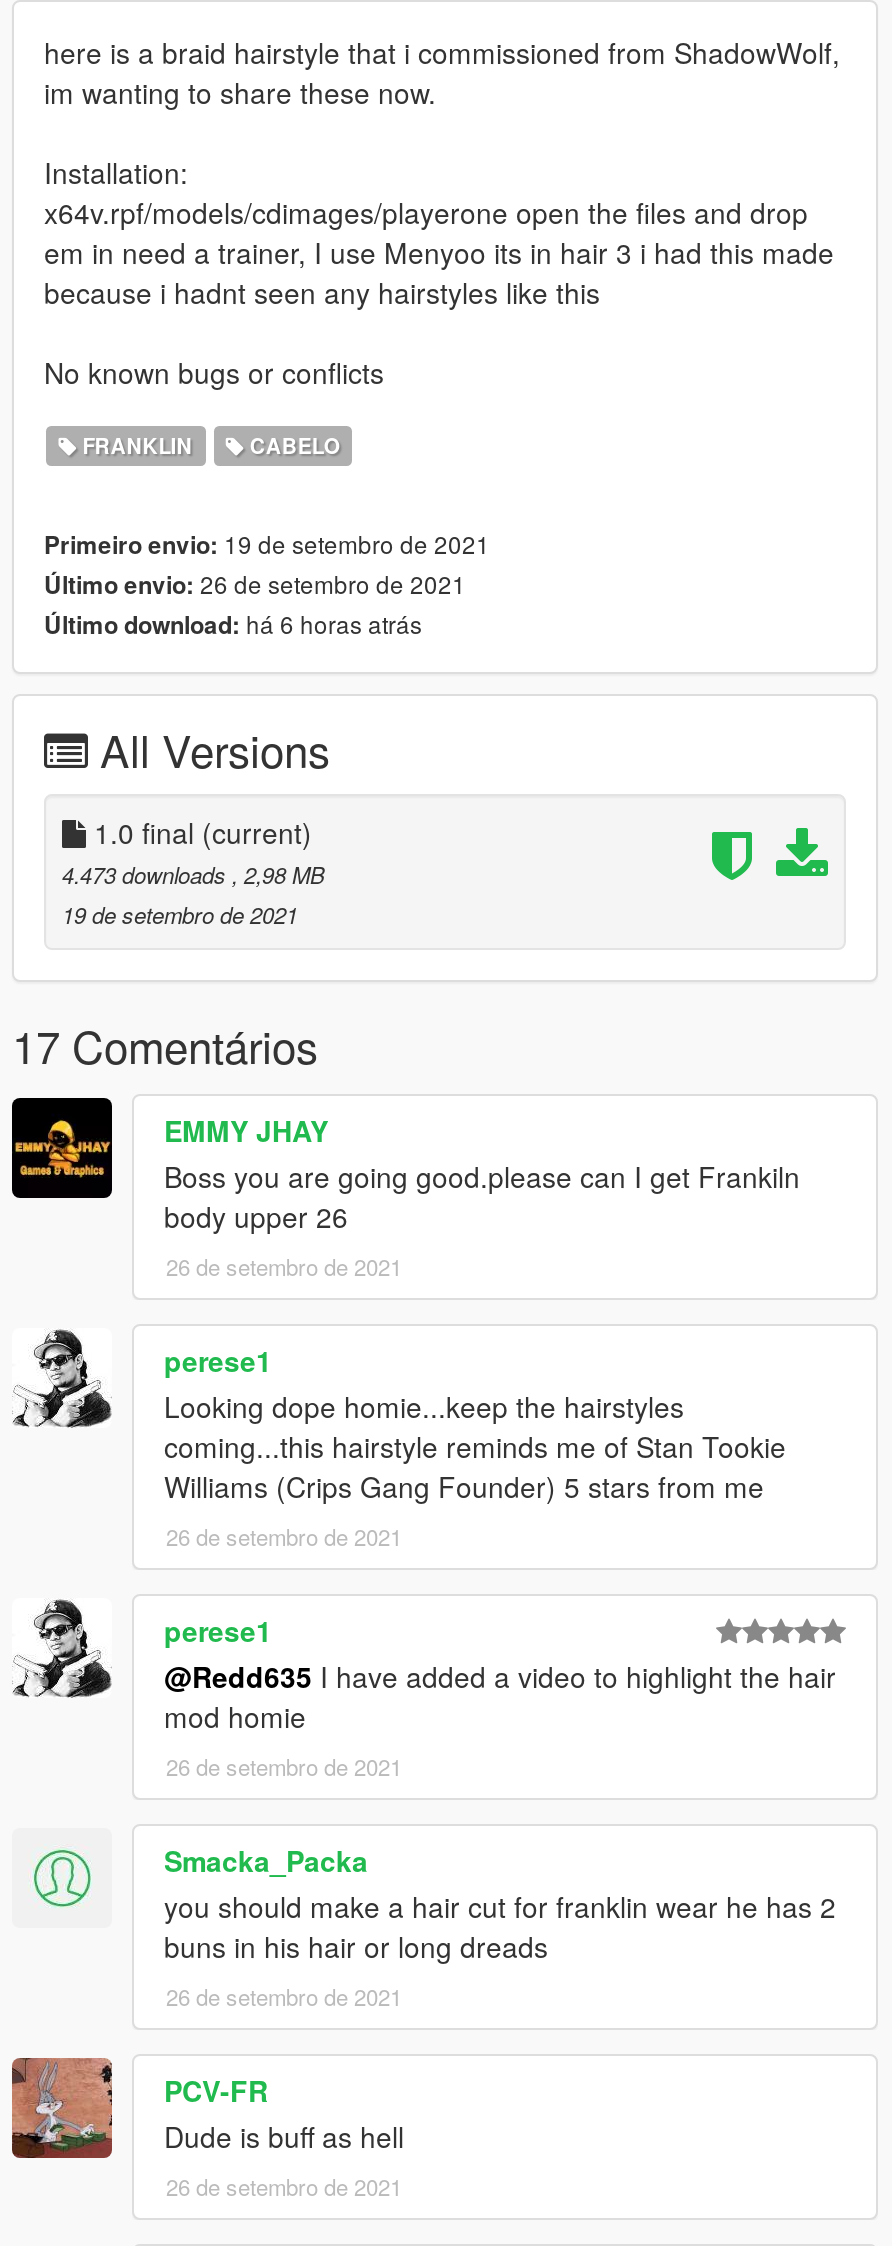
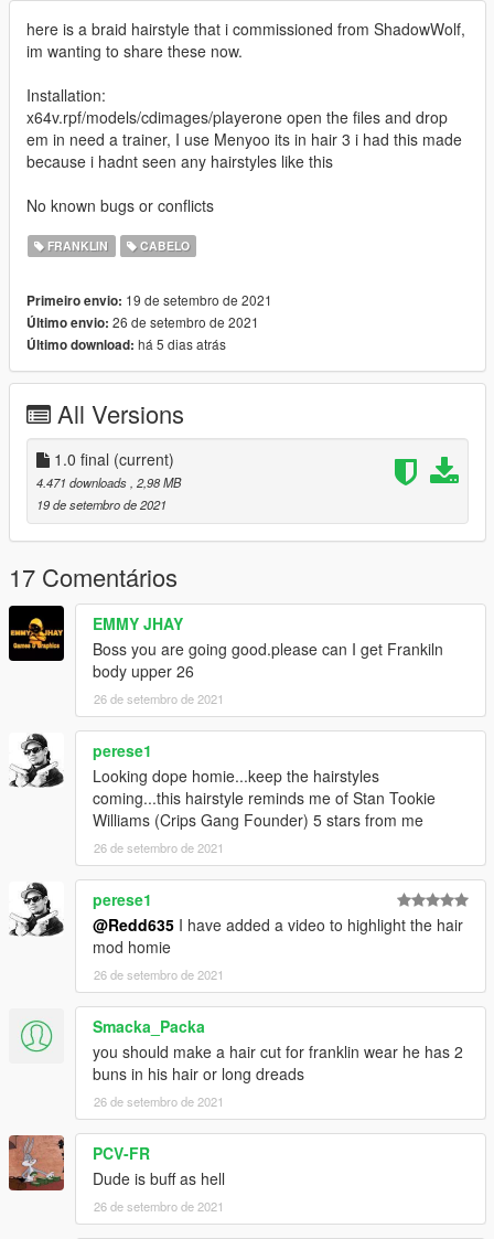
- Último download: há 6 horas atrás
+ Último download: há 5 dias atrás

- 4.473 downloads, 2,98 MB
+ 4.471 downloads, 2,98 MB
